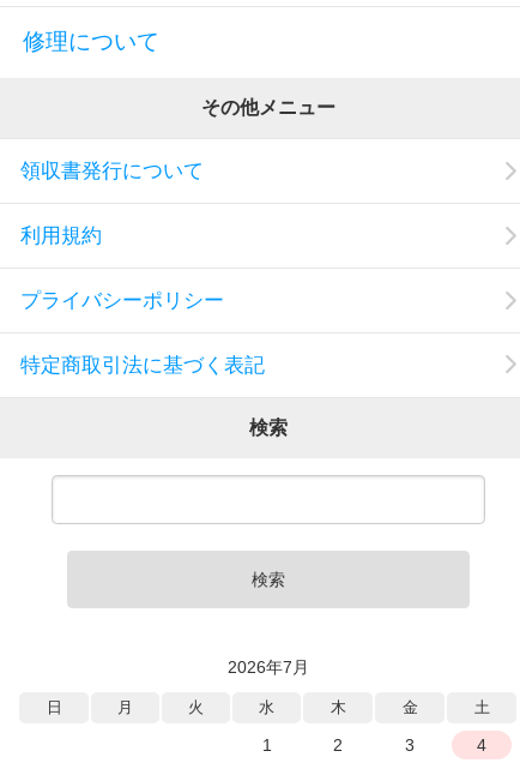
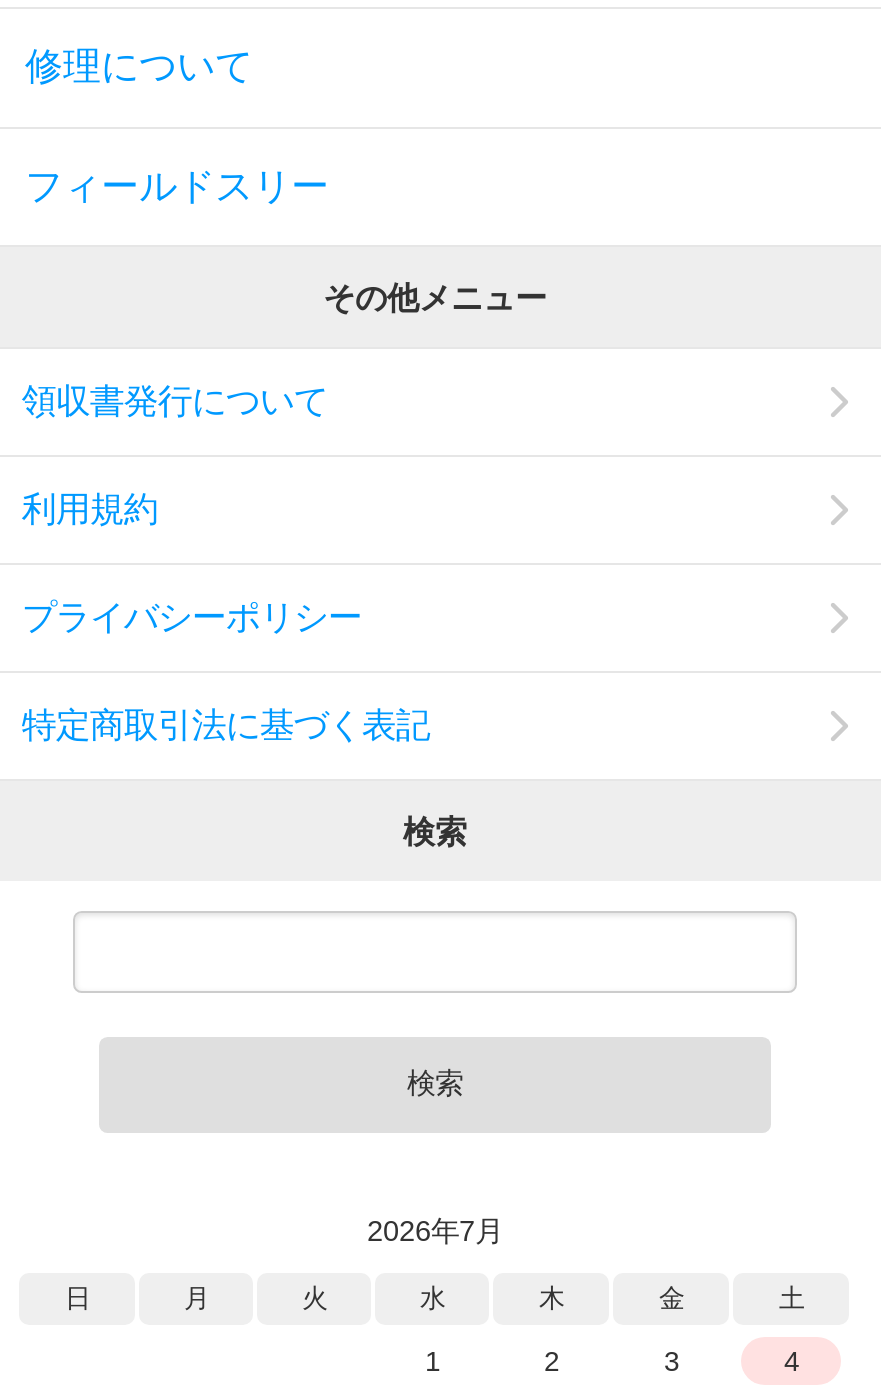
+ フィールドスリー
